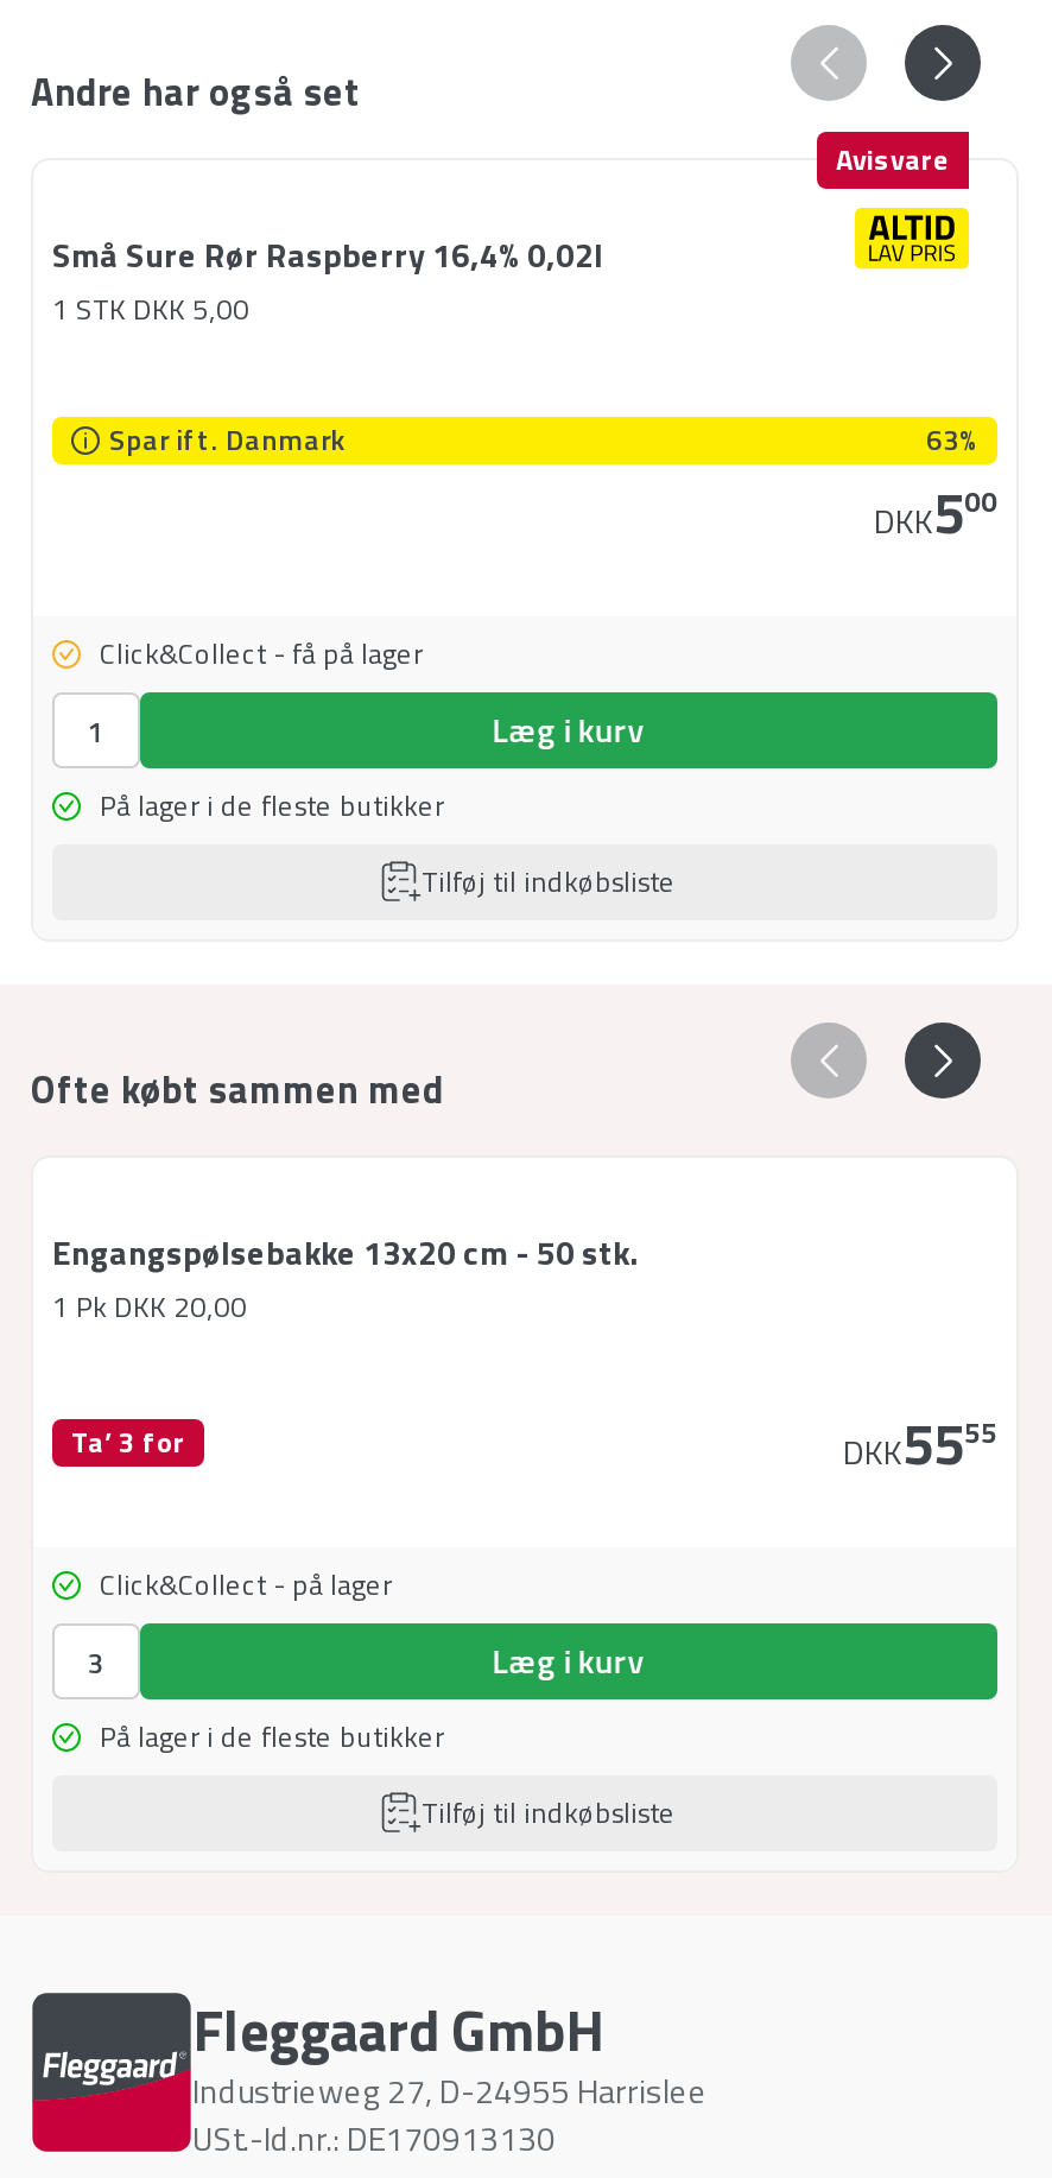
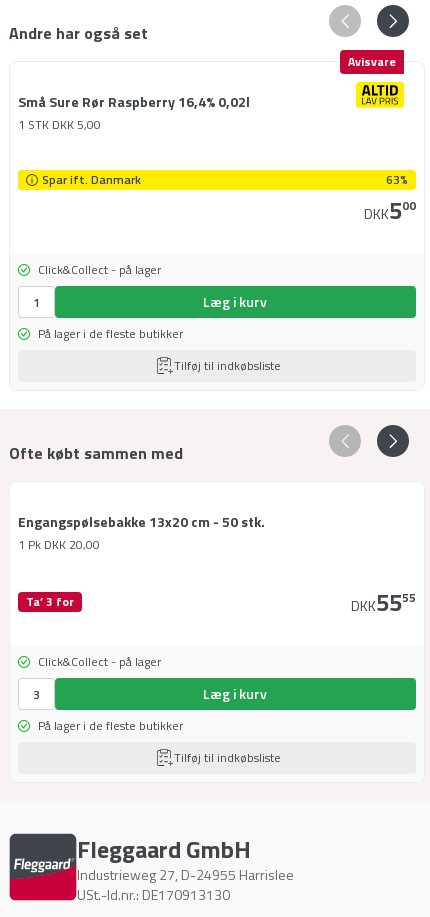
- Click&Collect - få på lager
+ Click&Collect - på lager
